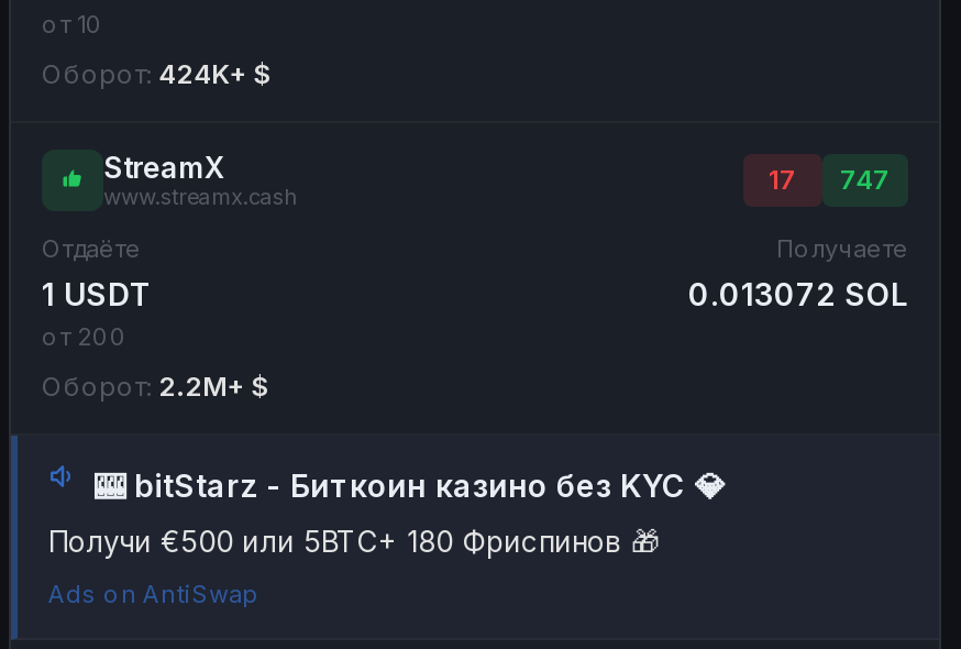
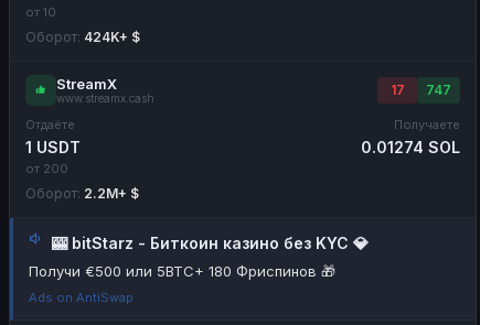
- 0.013072 SOL
+ 0.01274 SOL
